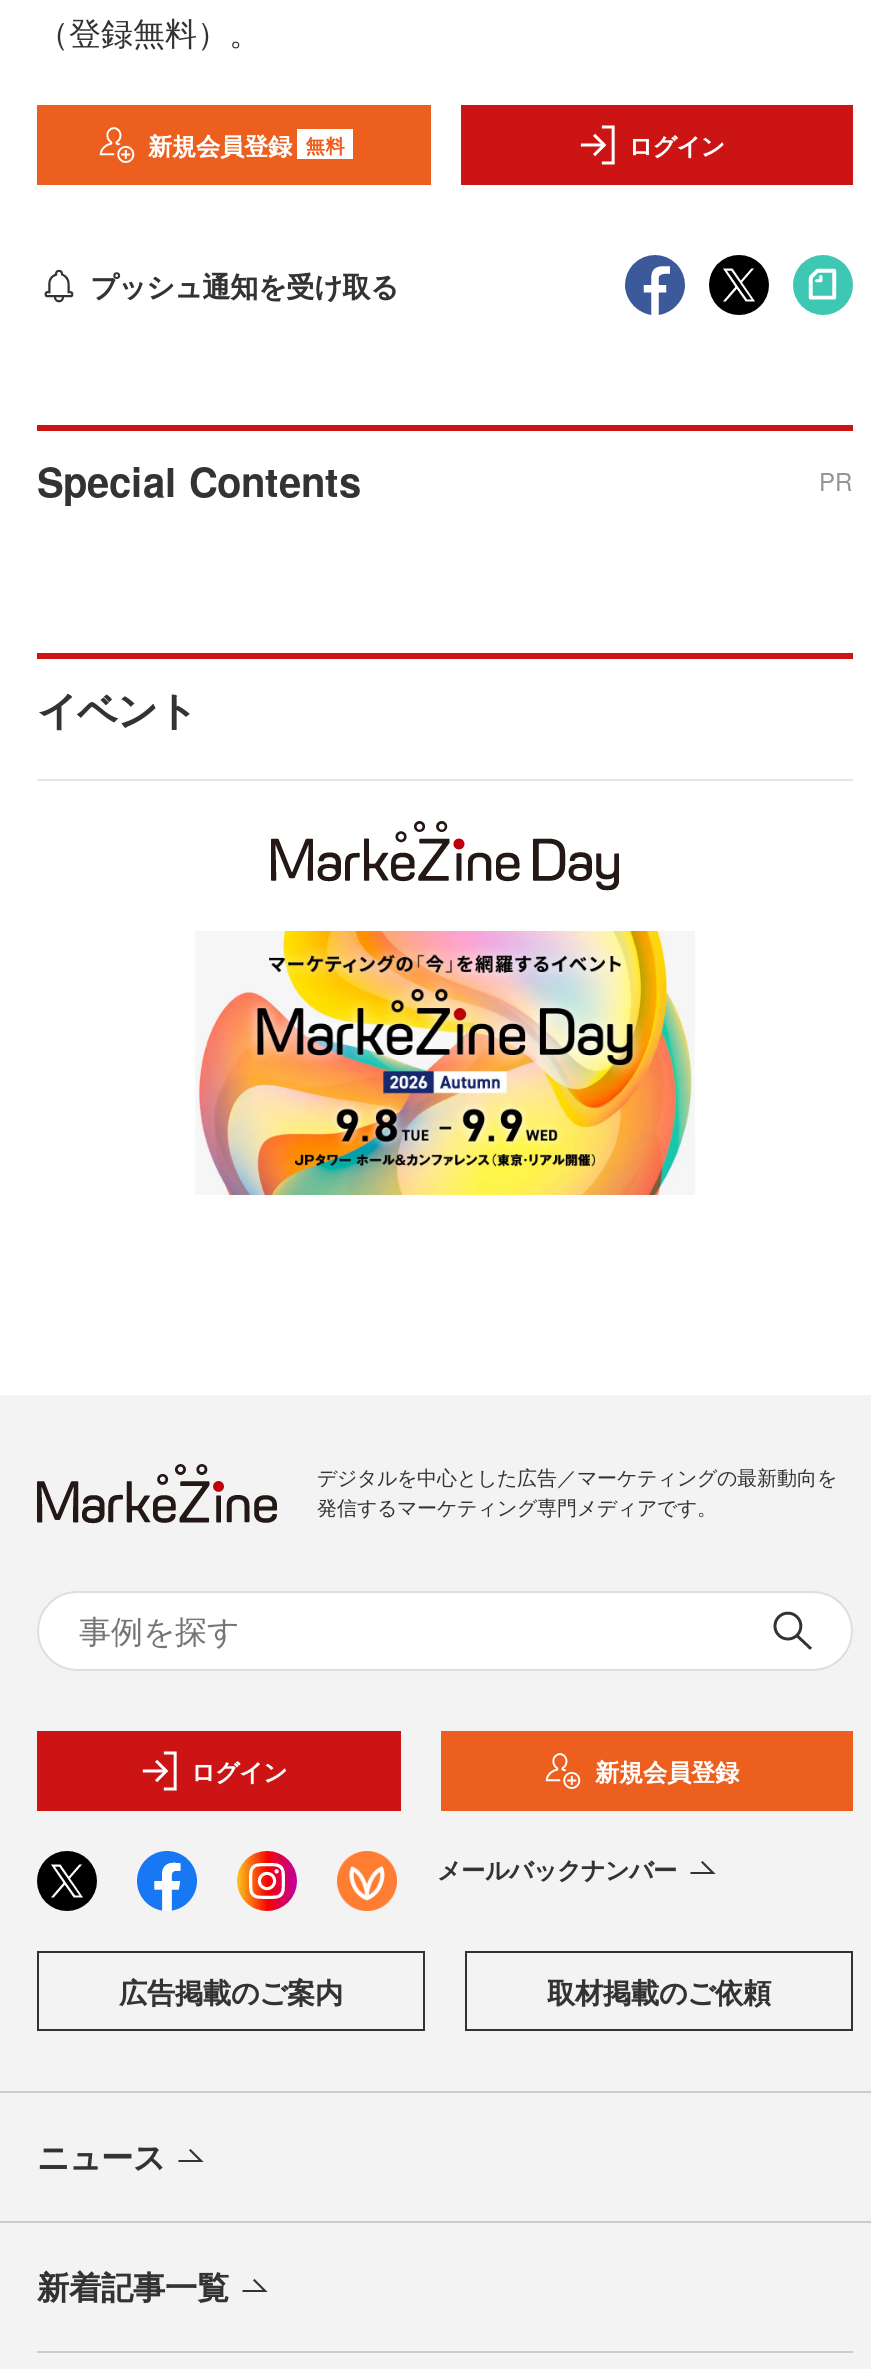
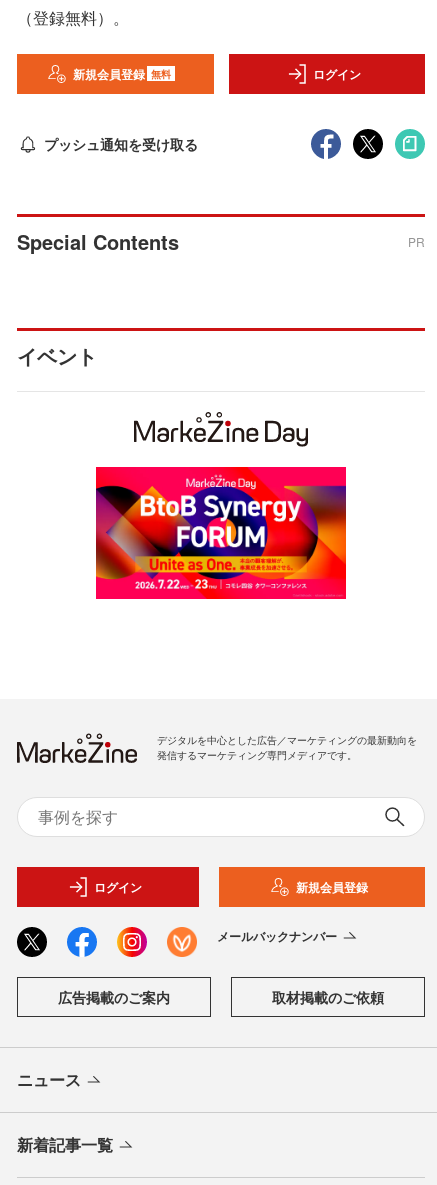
- [image]
+ [image]
